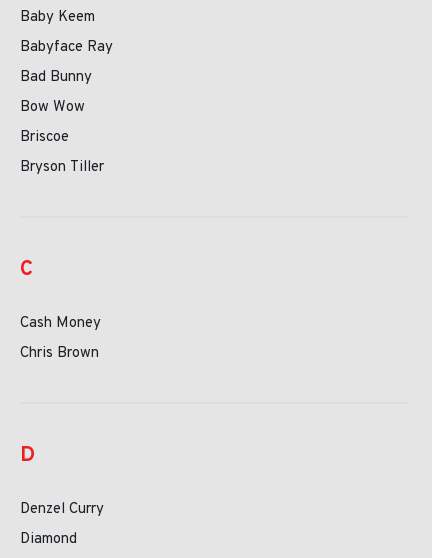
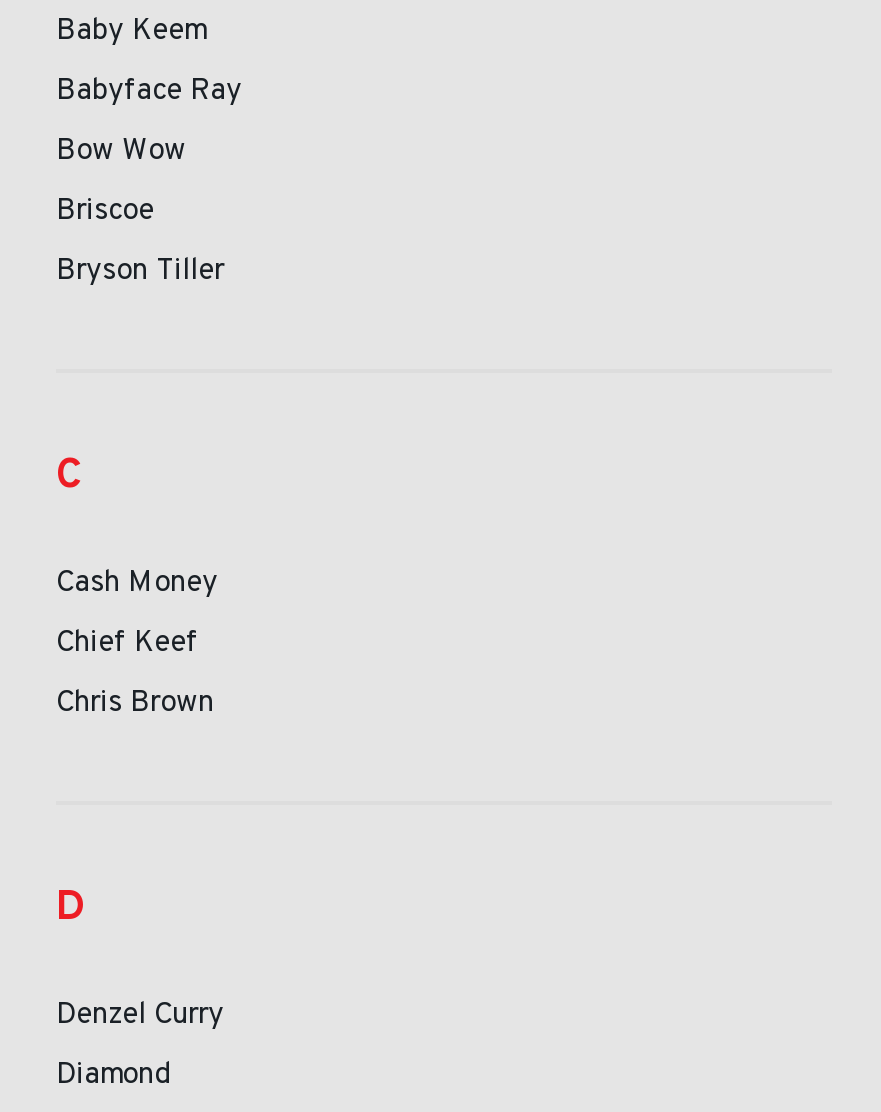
- Bad Bunny

moved up: Bow Wow | Briscoe | Bryson Tiller | C | Cash Money

+ Chief Keef
